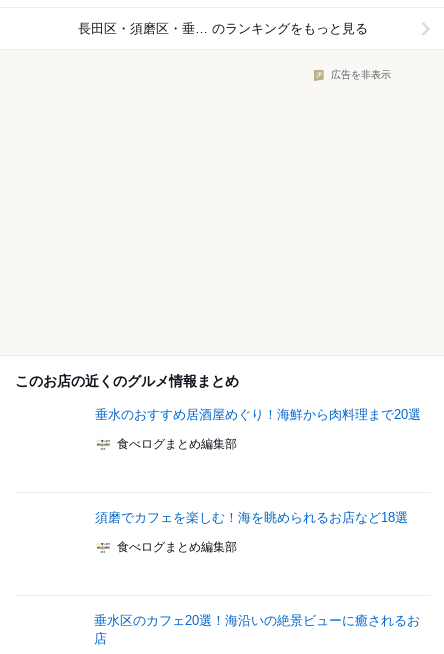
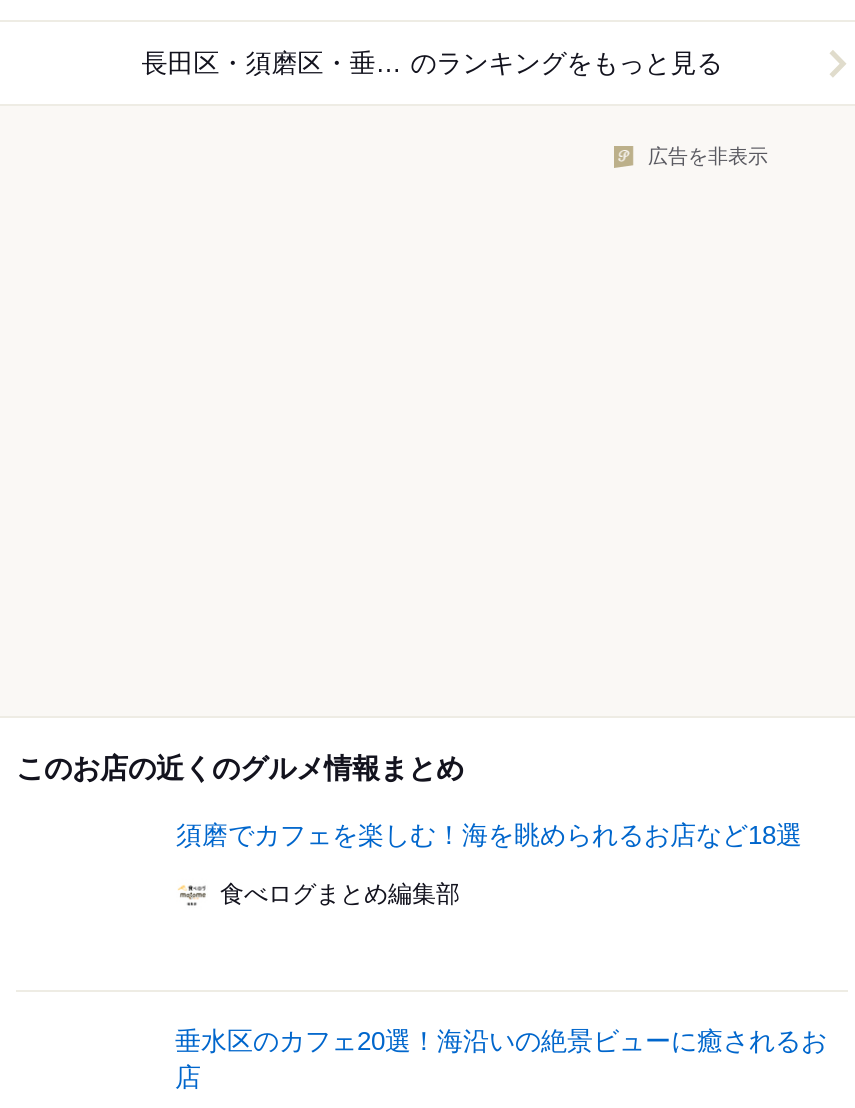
- 垂水のおすすめ居酒屋めぐり！海鮮から肉料理まで20選
- 食べログまとめ編集部
